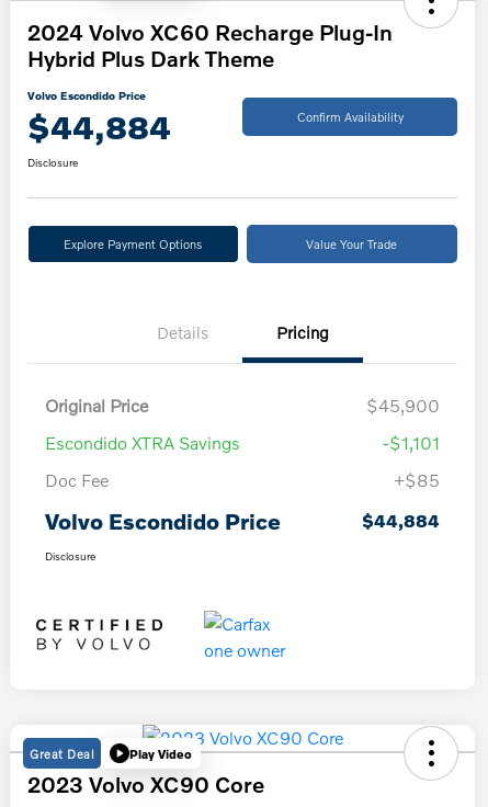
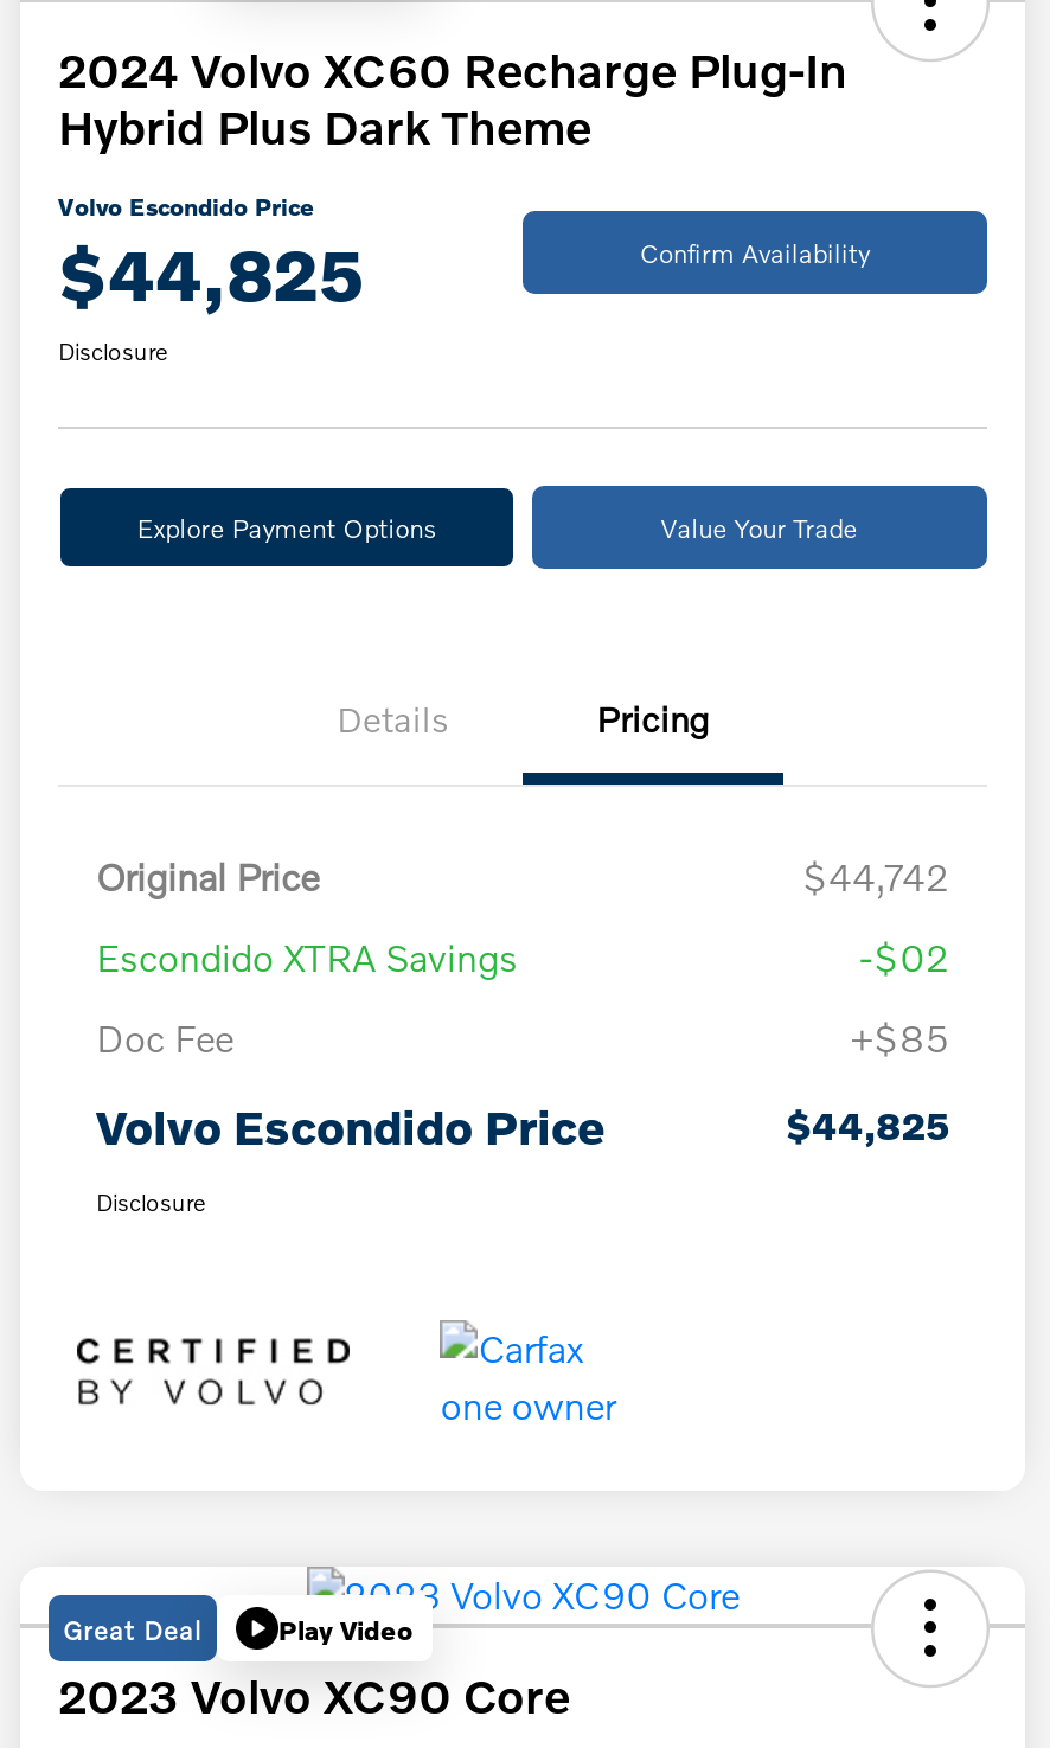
- $44,884
+ $44,825

- $45,900
+ $44,742

- -$1,101
+ -$02

- $44,884
+ $44,825
